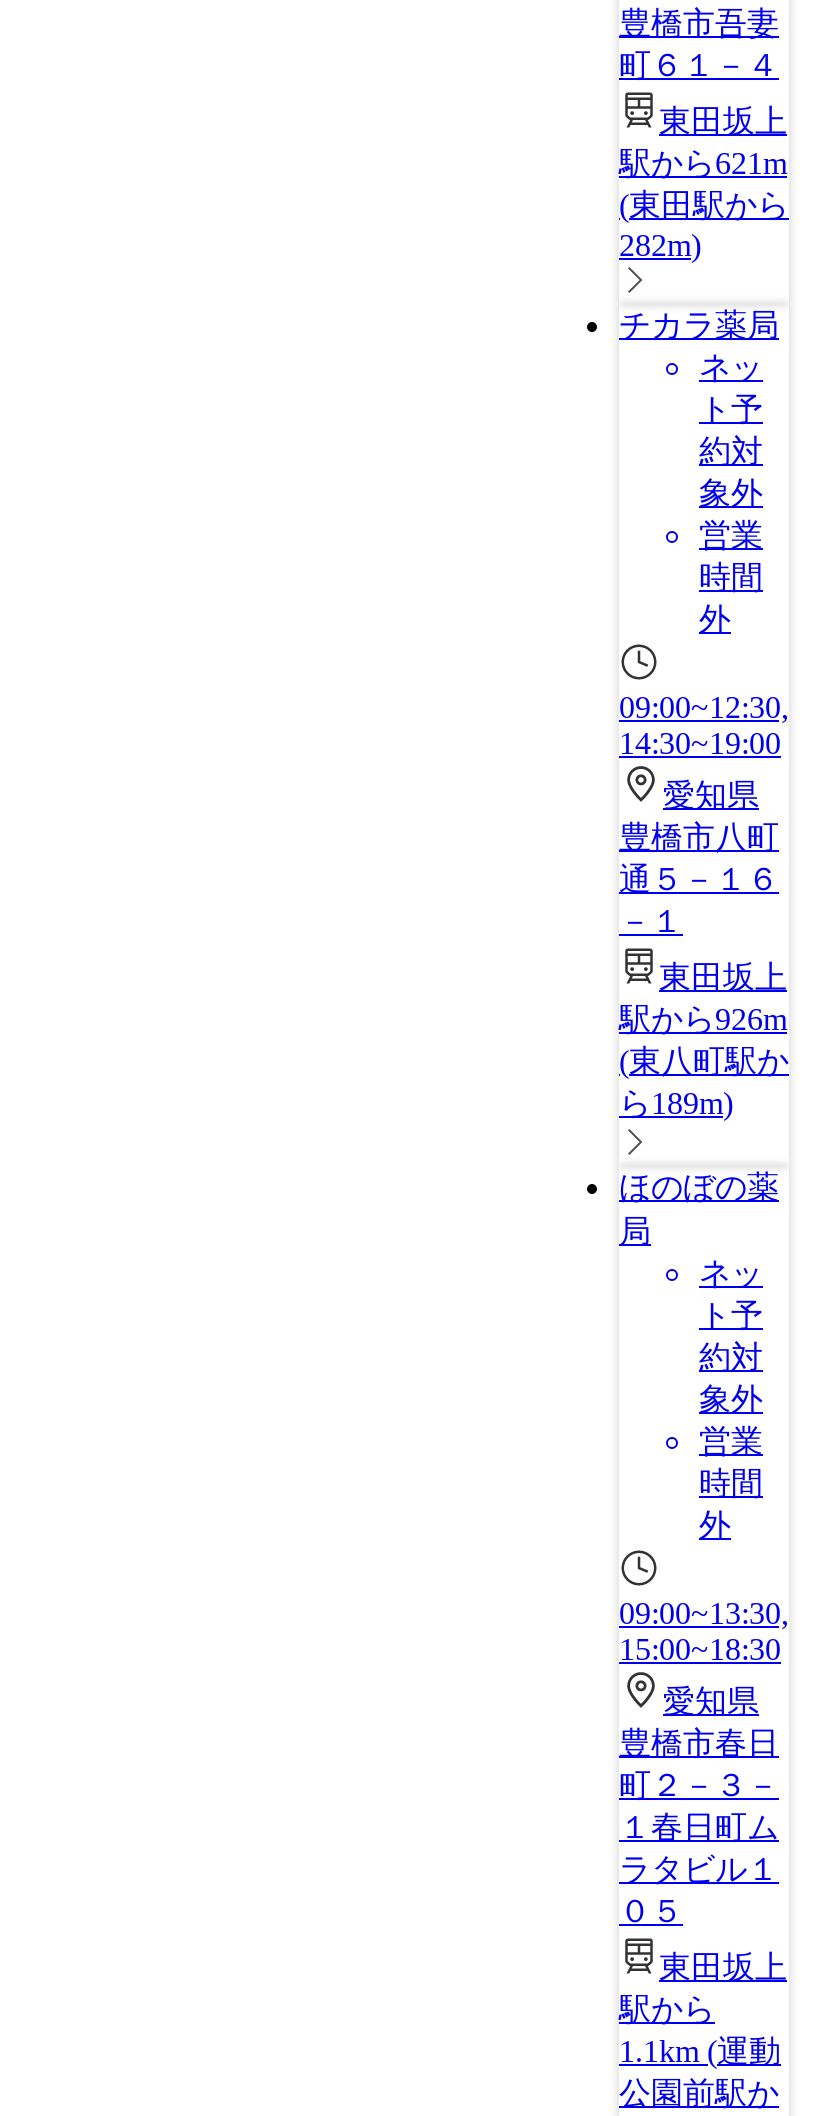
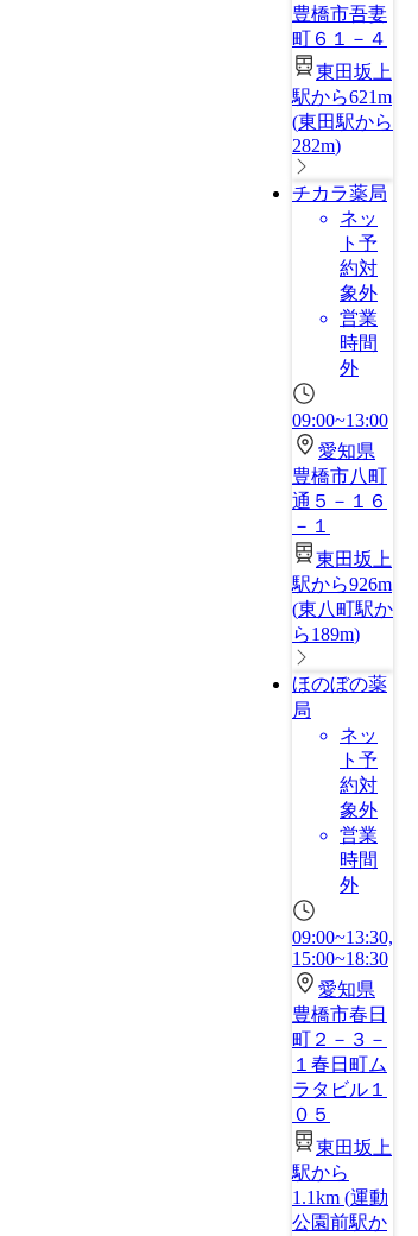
- 09:00~12:30,
- 14:30~19:00
+ 09:00~13:00
